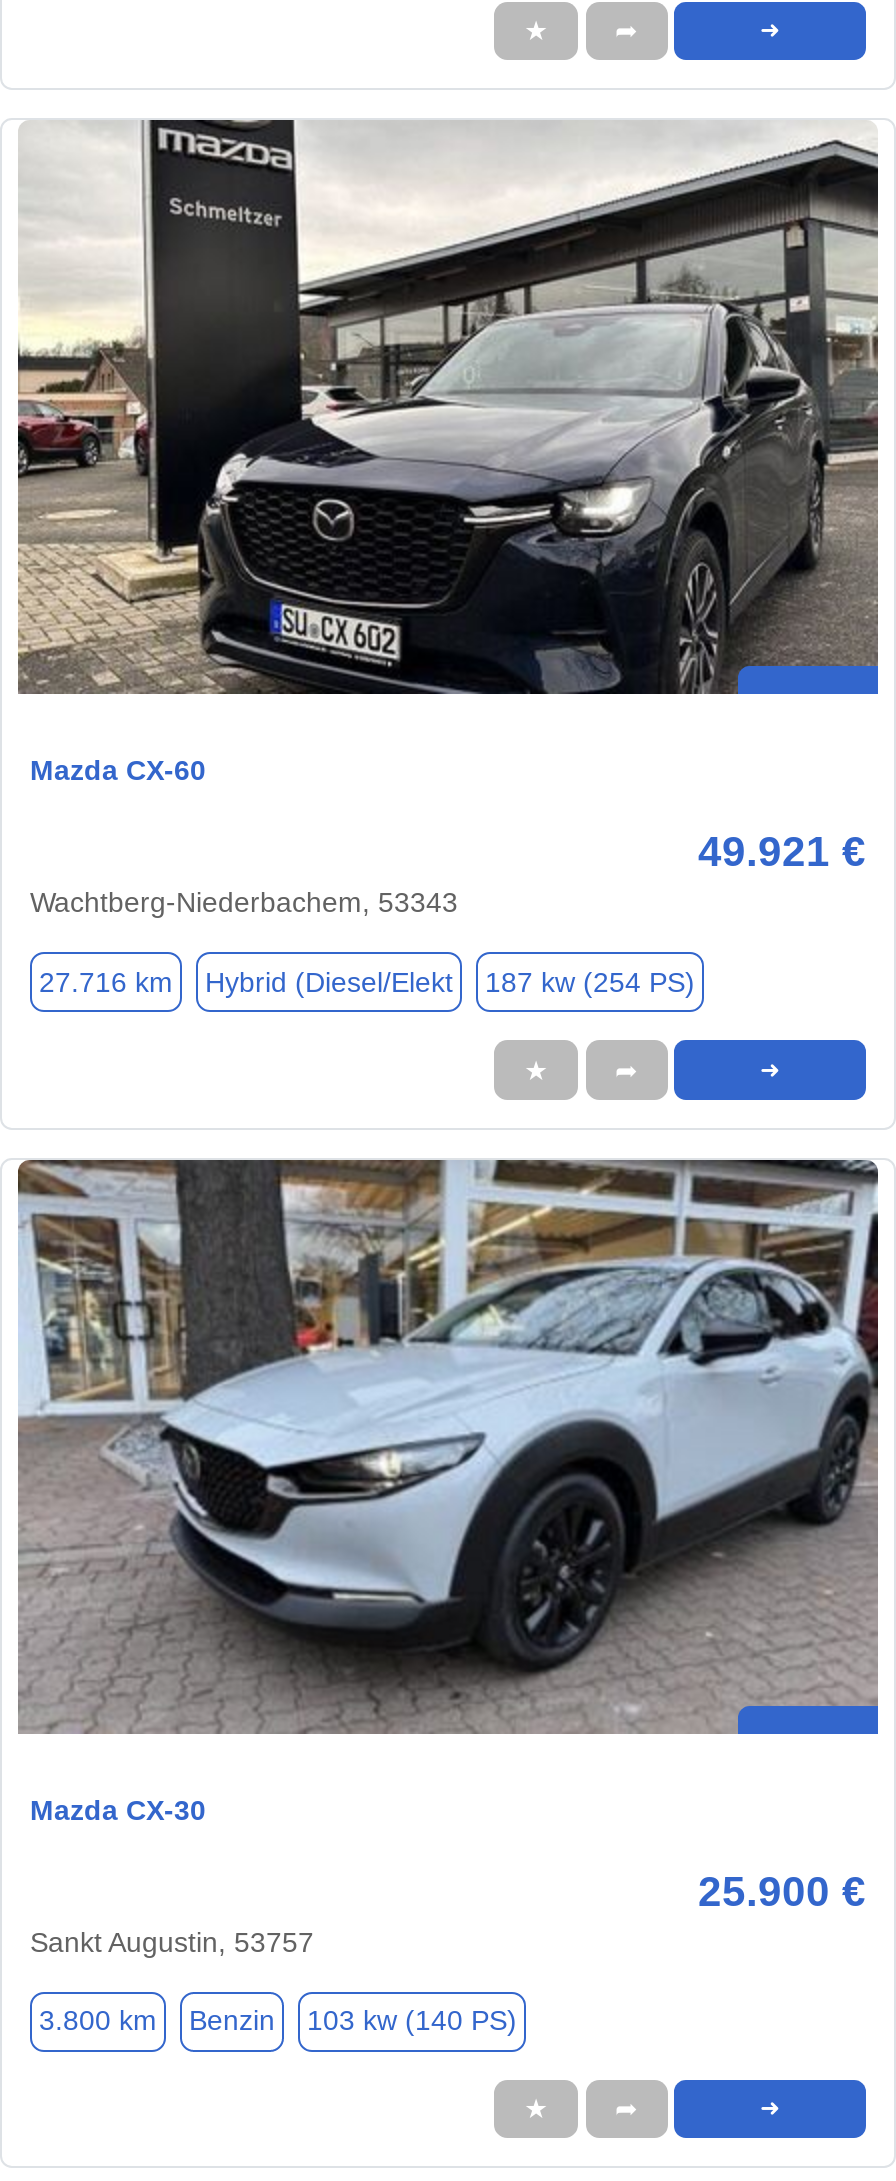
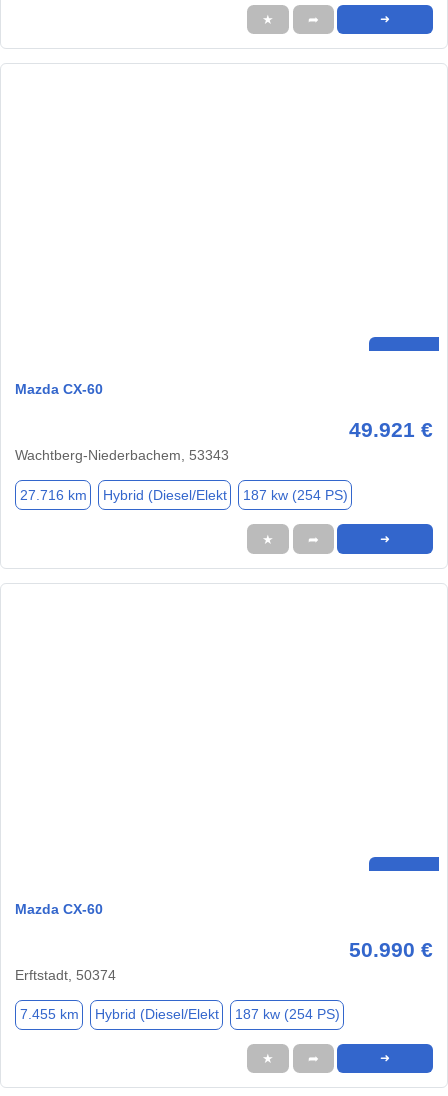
- [image]

- [image]

- Mazda CX-30
+ Mazda CX-60

- 25.900 €
- Sankt Augustin, 53757
+ 50.990 €
+ Erftstadt, 50374

- 3.800 km
- Benzin
- 103 kw (140 PS)
+ 7.455 km
+ Hybrid (Diesel/Elekt
+ 187 kw (254 PS)
